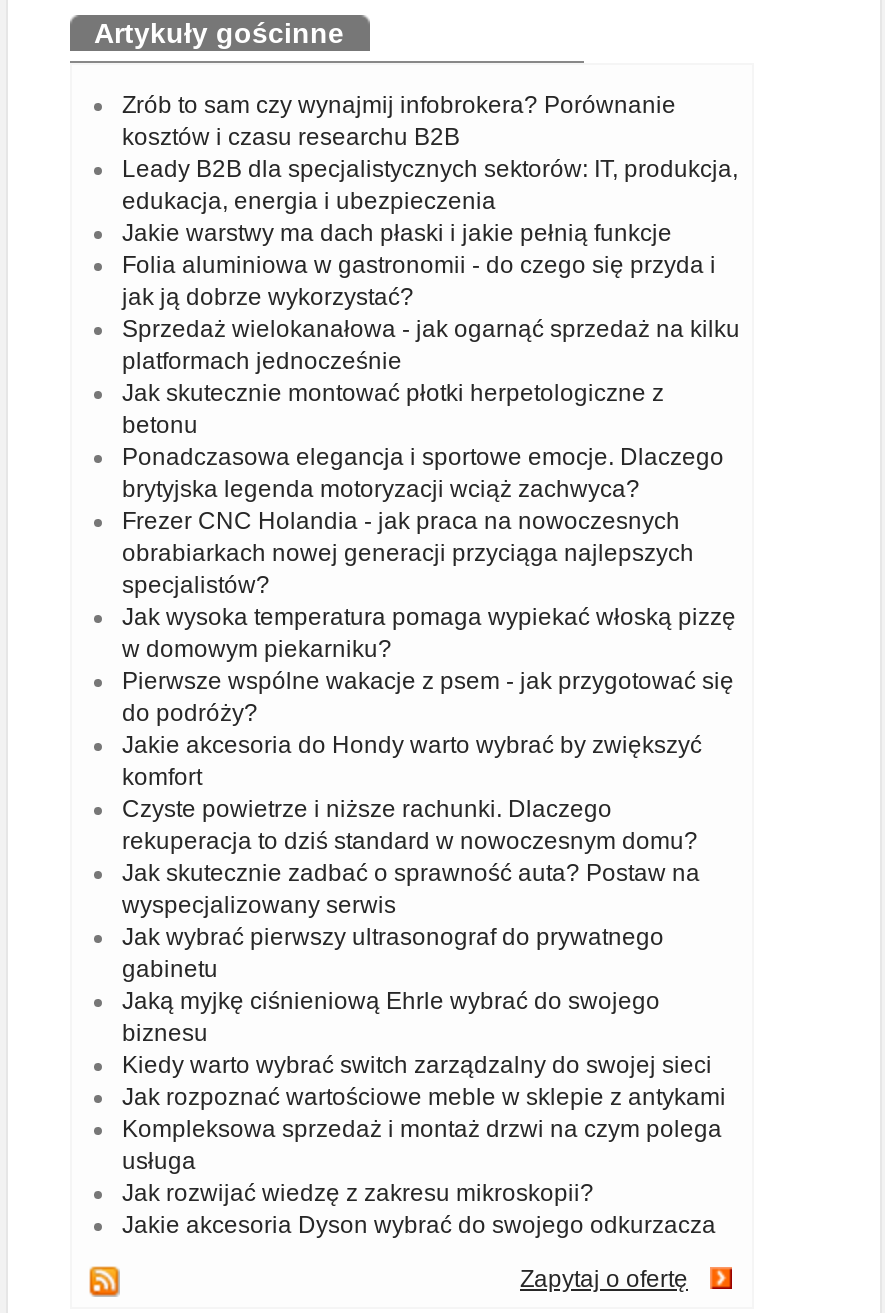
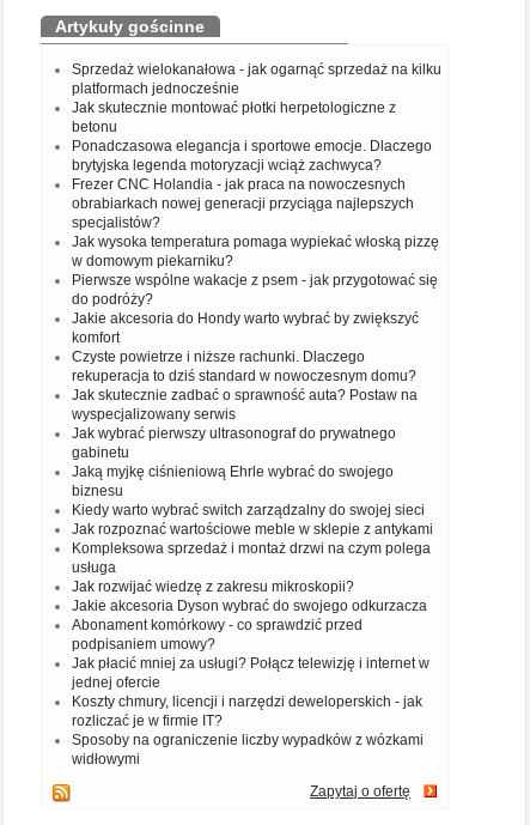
- Zrób to sam czy wynajmij infobrokera? Porównanie
- kosztów i czasu researchu B2B
- Leady B2B dla specjalistycznych sektorów: IT, produkcja,
- edukacja, energia i ubezpieczenia
- Jakie warstwy ma dach płaski i jakie pełnią funkcje
- Folia aluminiowa w gastronomii - do czego się przyda i
- jak ją dobrze wykorzystać?

moved up: Sprzedaż wielokanałowa - jak ogarnąć sprzedaż na kilku | platformach jednocześnie | Jak skutecznie montować płotki herpetologiczne z | ... | Jak rozwijać wiedzę z zakresu mikroskopii? | Jakie akcesoria Dyson wybrać do swojego odkurzacza

+ Abonament komórkowy - co sprawdzić przed
+ podpisaniem umowy?
+ Jak płacić mniej za usługi? Połącz telewizję i internet w
+ jednej ofercie
+ Koszty chmury, licencji i narzędzi deweloperskich - jak
+ rozliczać je w firmie IT?
+ Sposoby na ograniczenie liczby wypadków z wózkami
+ widłowymi
